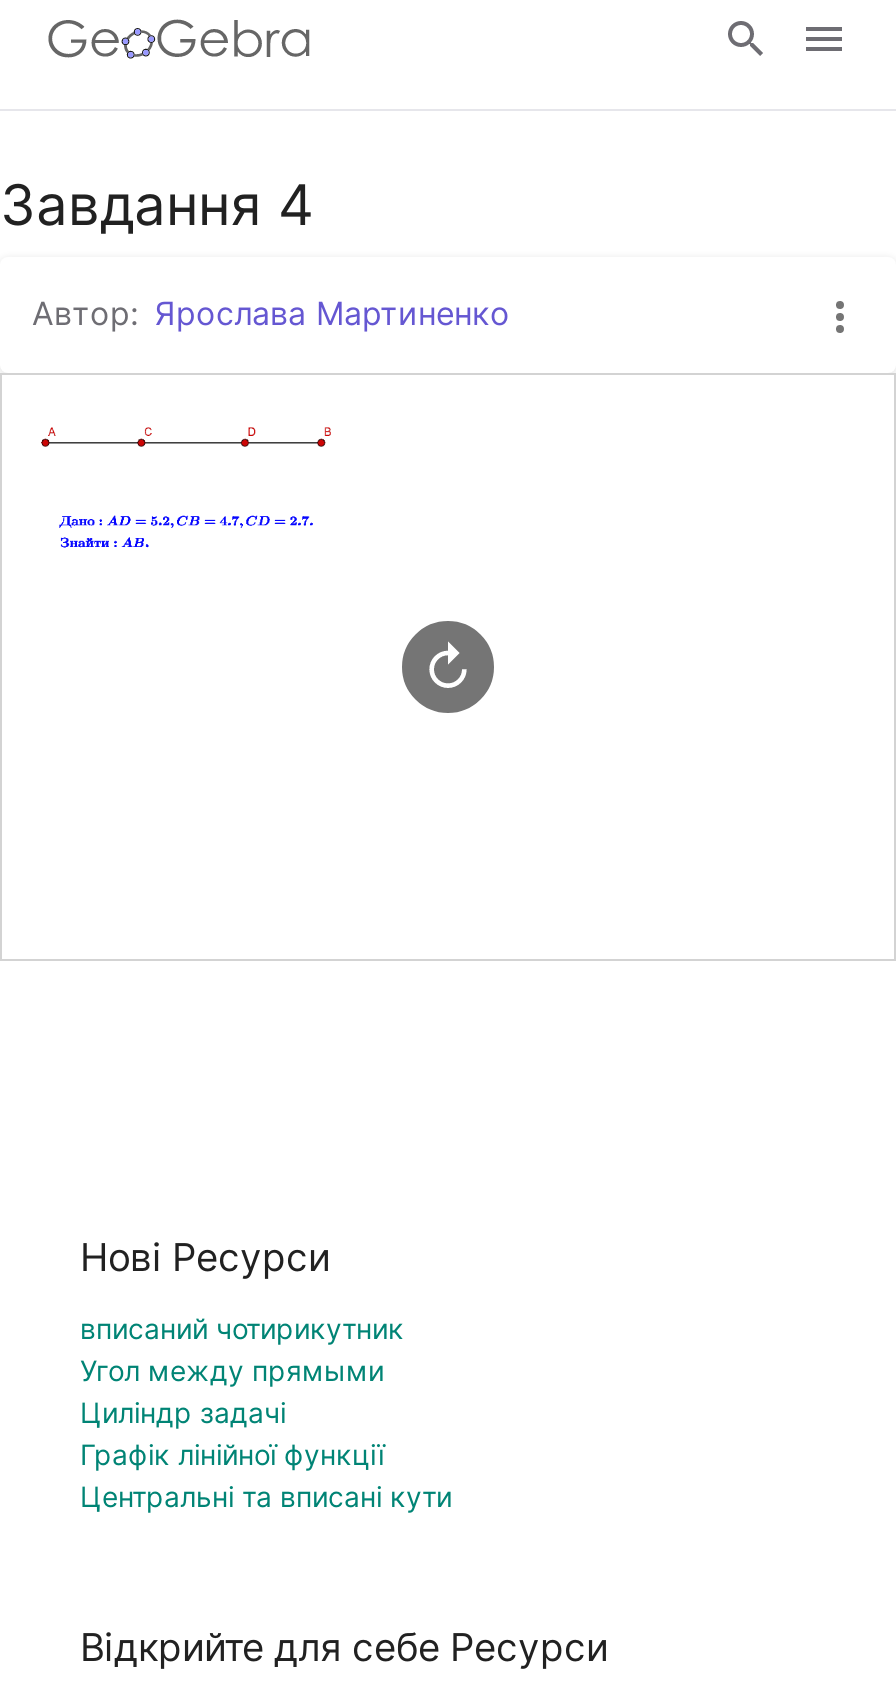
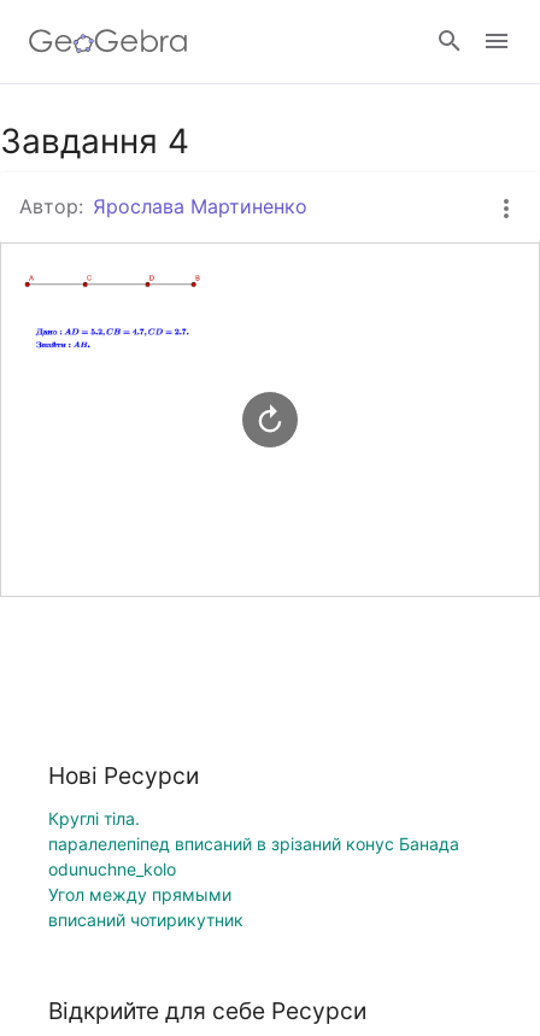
+ Круглі тіла.
+ паралелепіпед вписаний в зрізаний конус Банада
+ odunuchne_kolo

moved down: вписаний чотирикутник

moved down: Угол между прямыми

- Циліндр задачі
- Графік лінійної функції
- Центральні та вписані кути
